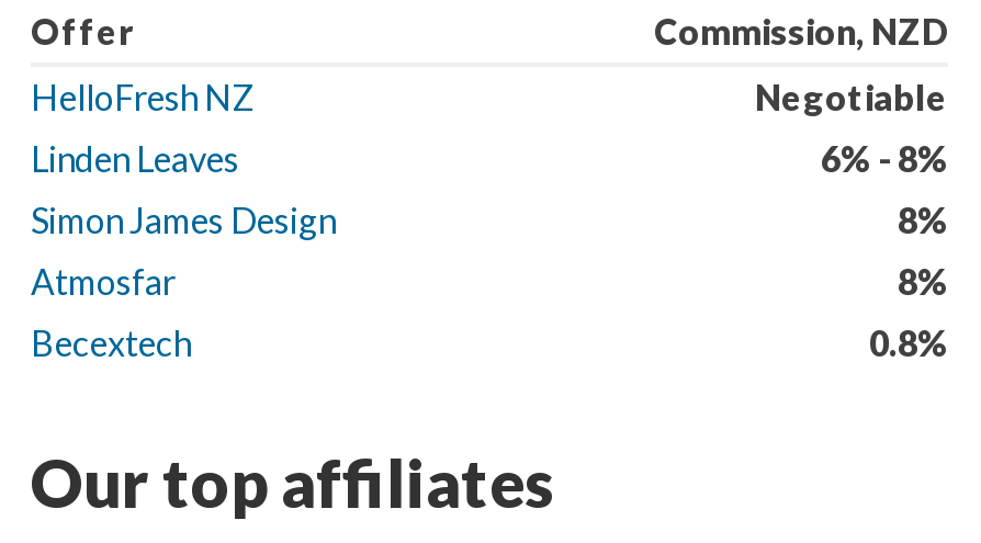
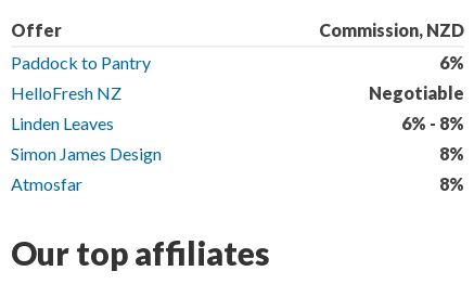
+ Paddock to Pantry
+ 6%

moved down: HelloFresh NZ | Negotiable | Linden Leaves | 6% - 8% | Simon James Design | 8% | Atmosfar | 8%

- Becextech
- 0.8%
